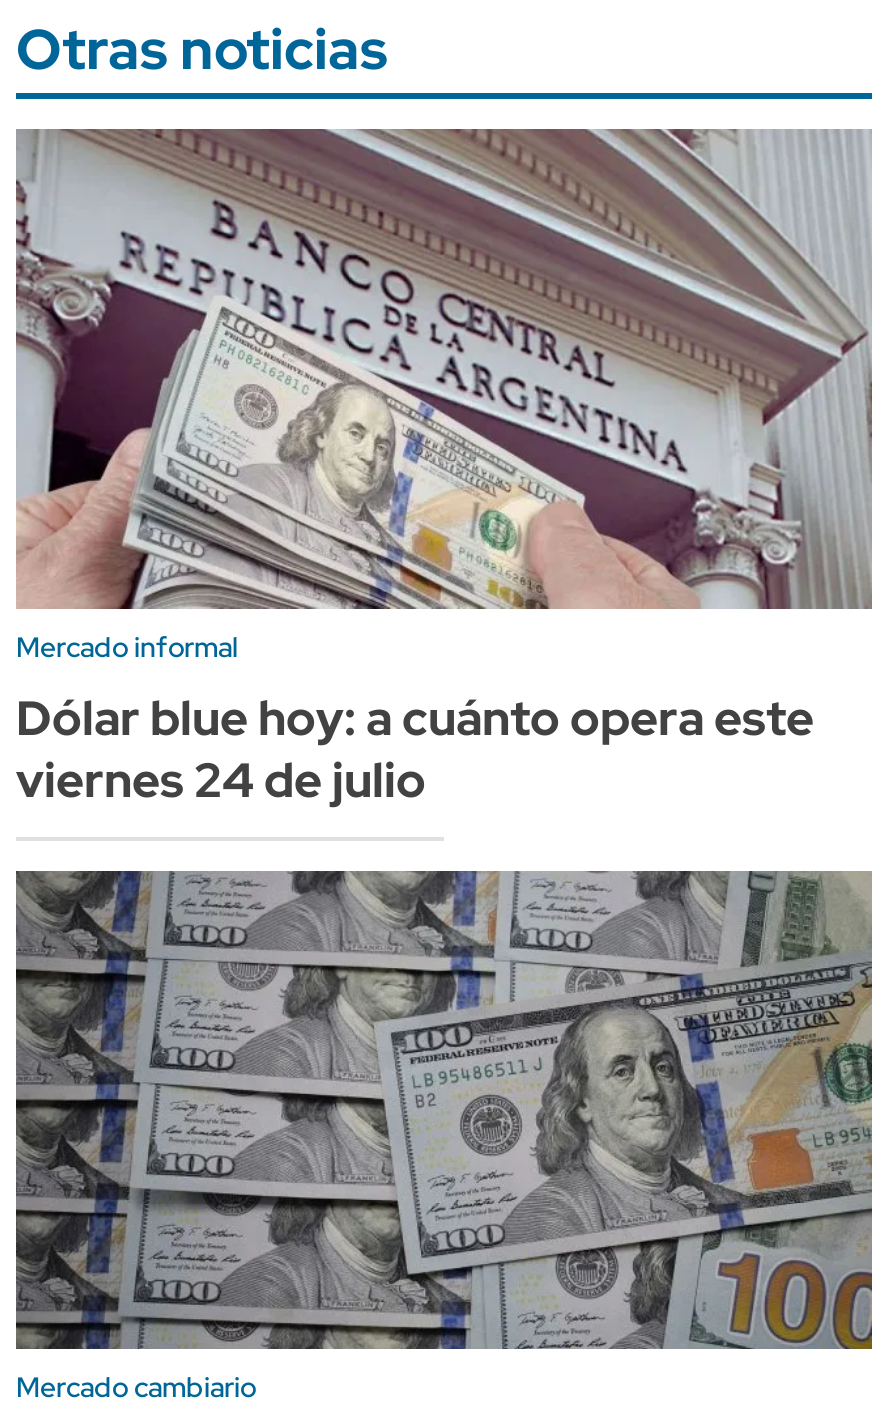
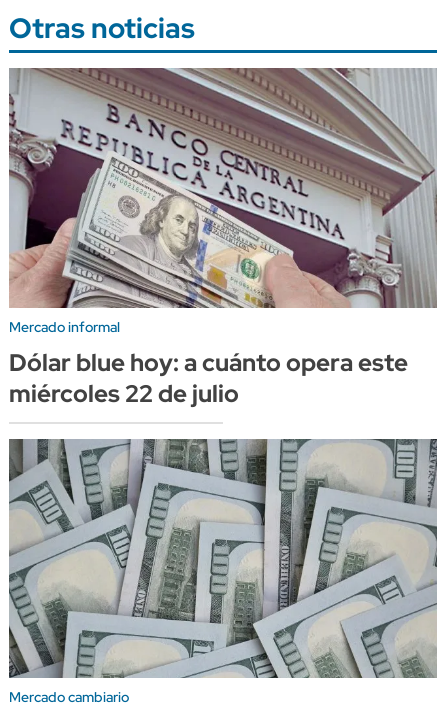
- viernes 24 de julio
+ miércoles 22 de julio

- [image]
+ [image]
